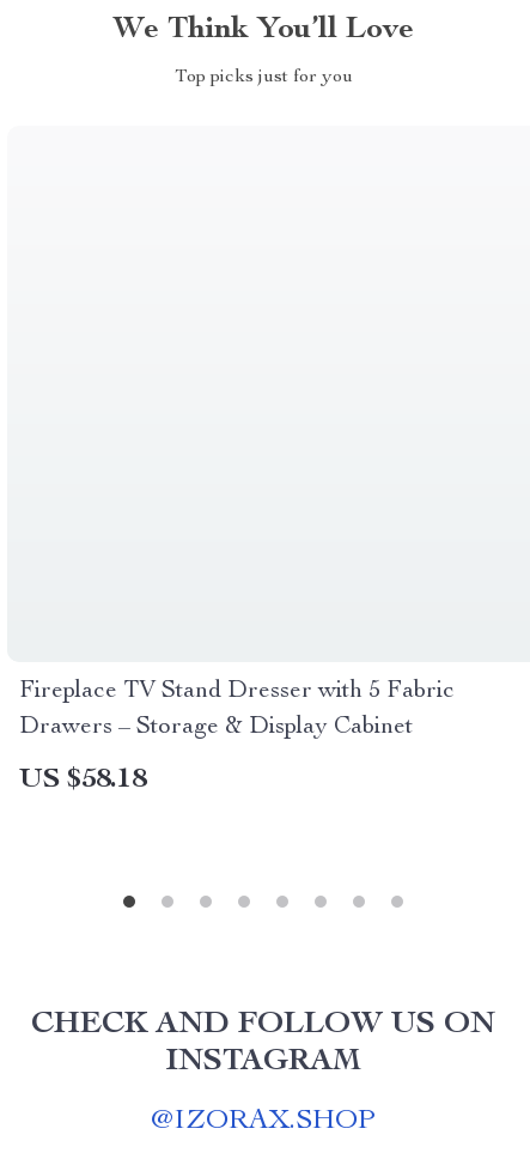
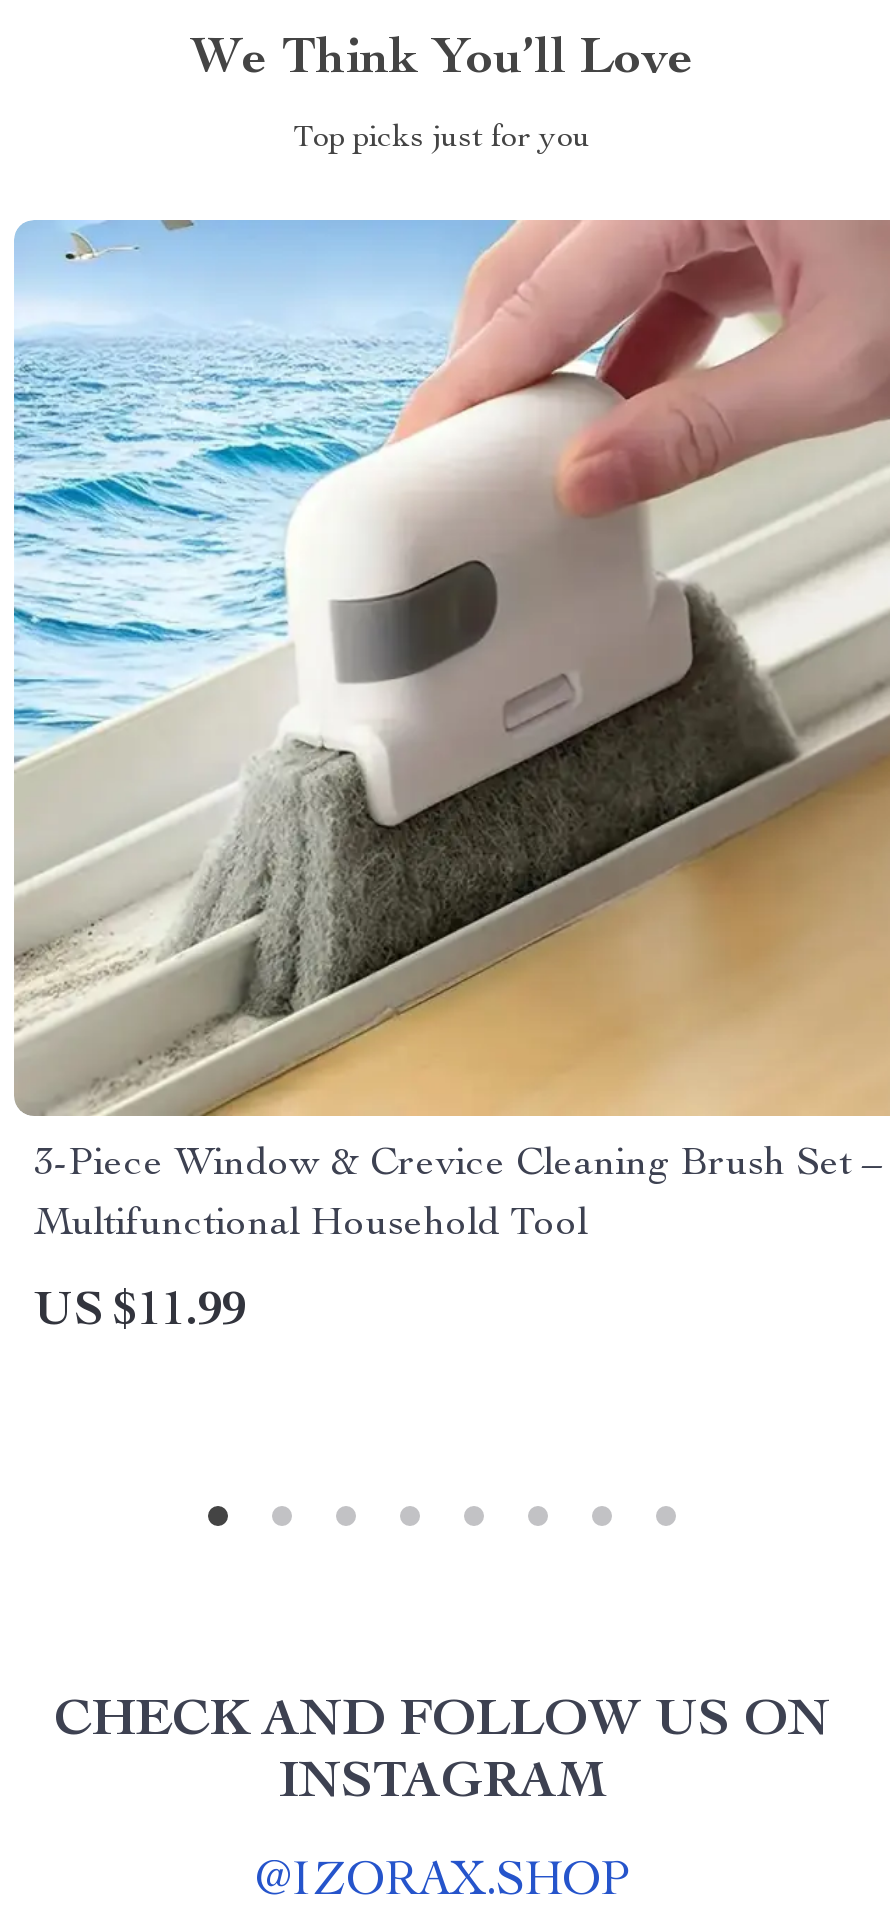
+ [image]

- Fireplace TV Stand Dresser with 5 Fabric
+ 3-Piece Window & Crevice Cleaning Brush Set –

- Drawers – Storage & Display Cabinet
+ Multifunctional Household Tool

- US $58.18
+ US $11.99
